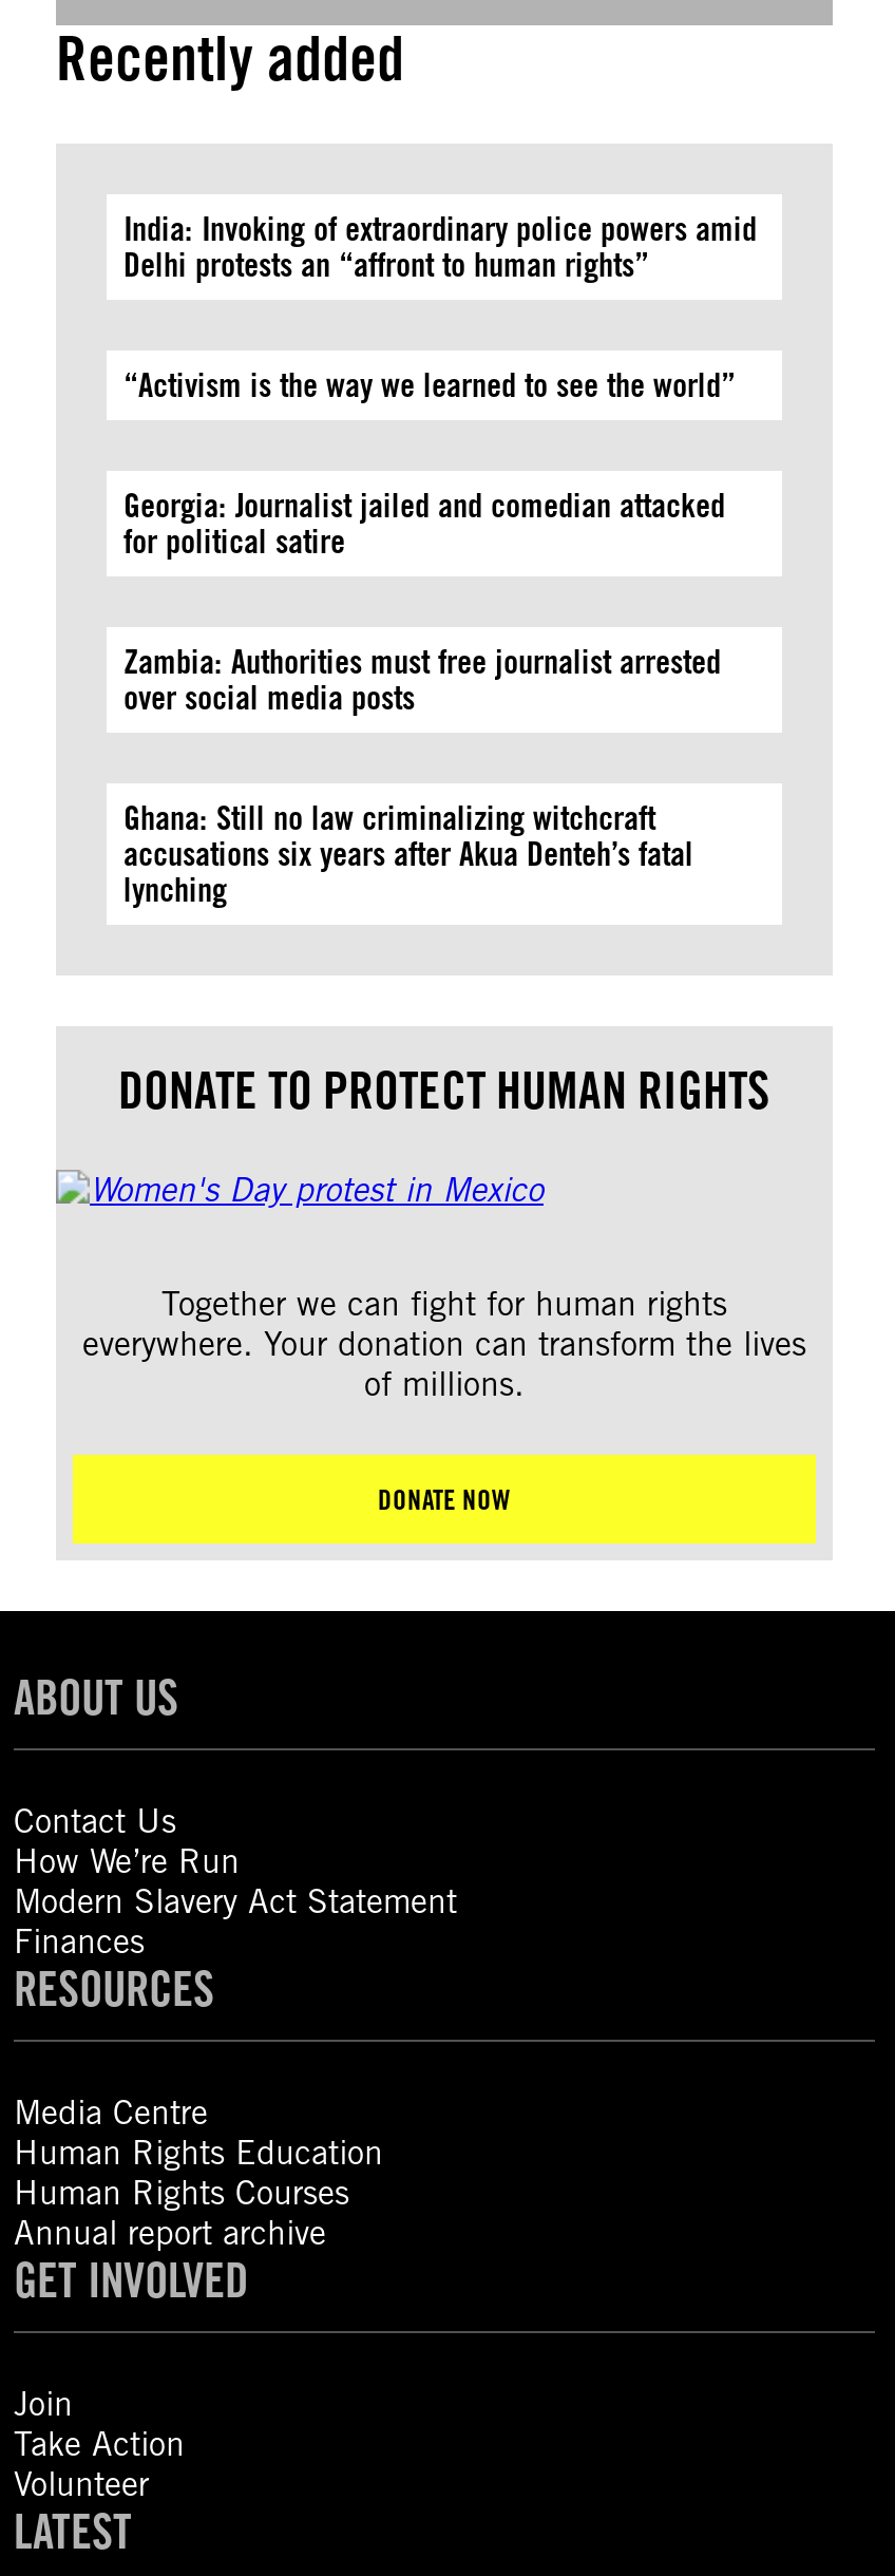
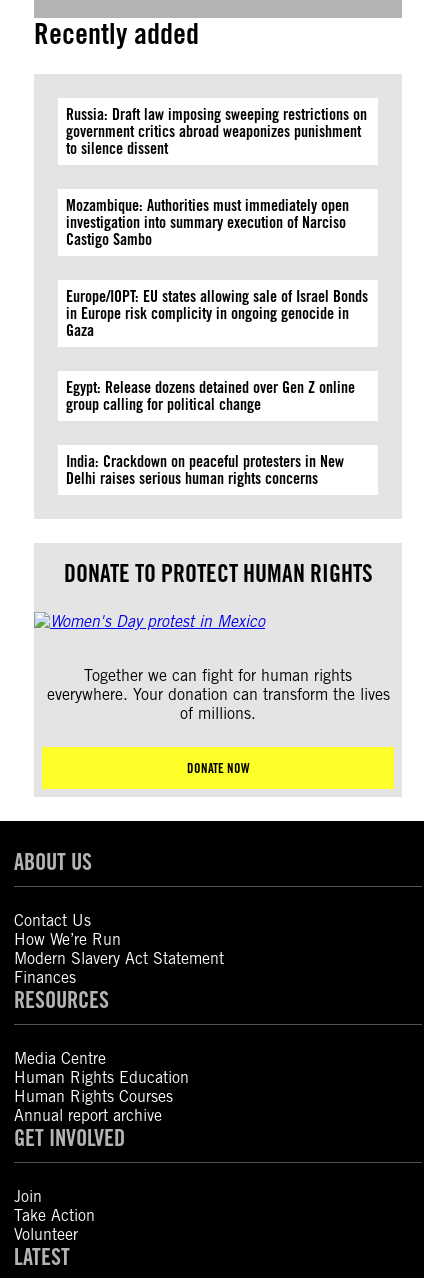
- India: Invoking of extraordinary police powers amid
- Delhi protests an “affront to human rights”
+ Russia: Draft law imposing sweeping restrictions on
+ government critics abroad weaponizes punishment
+ to silence dissent

- “Activism is the way we learned to see the world”
+ Mozambique: Authorities must immediately open
+ investigation into summary execution of Narciso
+ Castigo Sambo

- Georgia: Journalist jailed and comedian attacked
- for political satire
+ Europe/IOPT: EU states allowing sale of Israel Bonds
+ in Europe risk complicity in ongoing genocide in
+ Gaza

- Zambia: Authorities must free journalist arrested
- over social media posts
+ Egypt: Release dozens detained over Gen Z online
+ group calling for political change

- Ghana: Still no law criminalizing witchcraft
- accusations six years after Akua Denteh’s fatal
- lynching
+ India: Crackdown on peaceful protesters in New
+ Delhi raises serious human rights concerns
